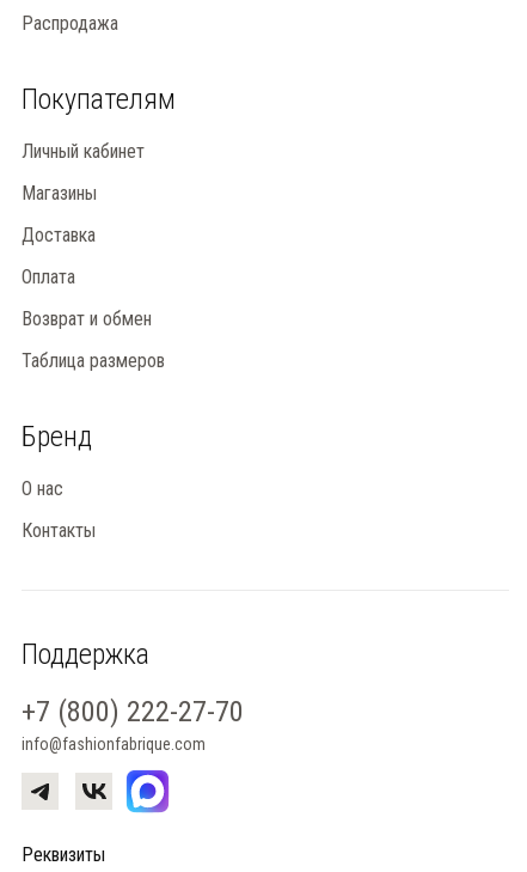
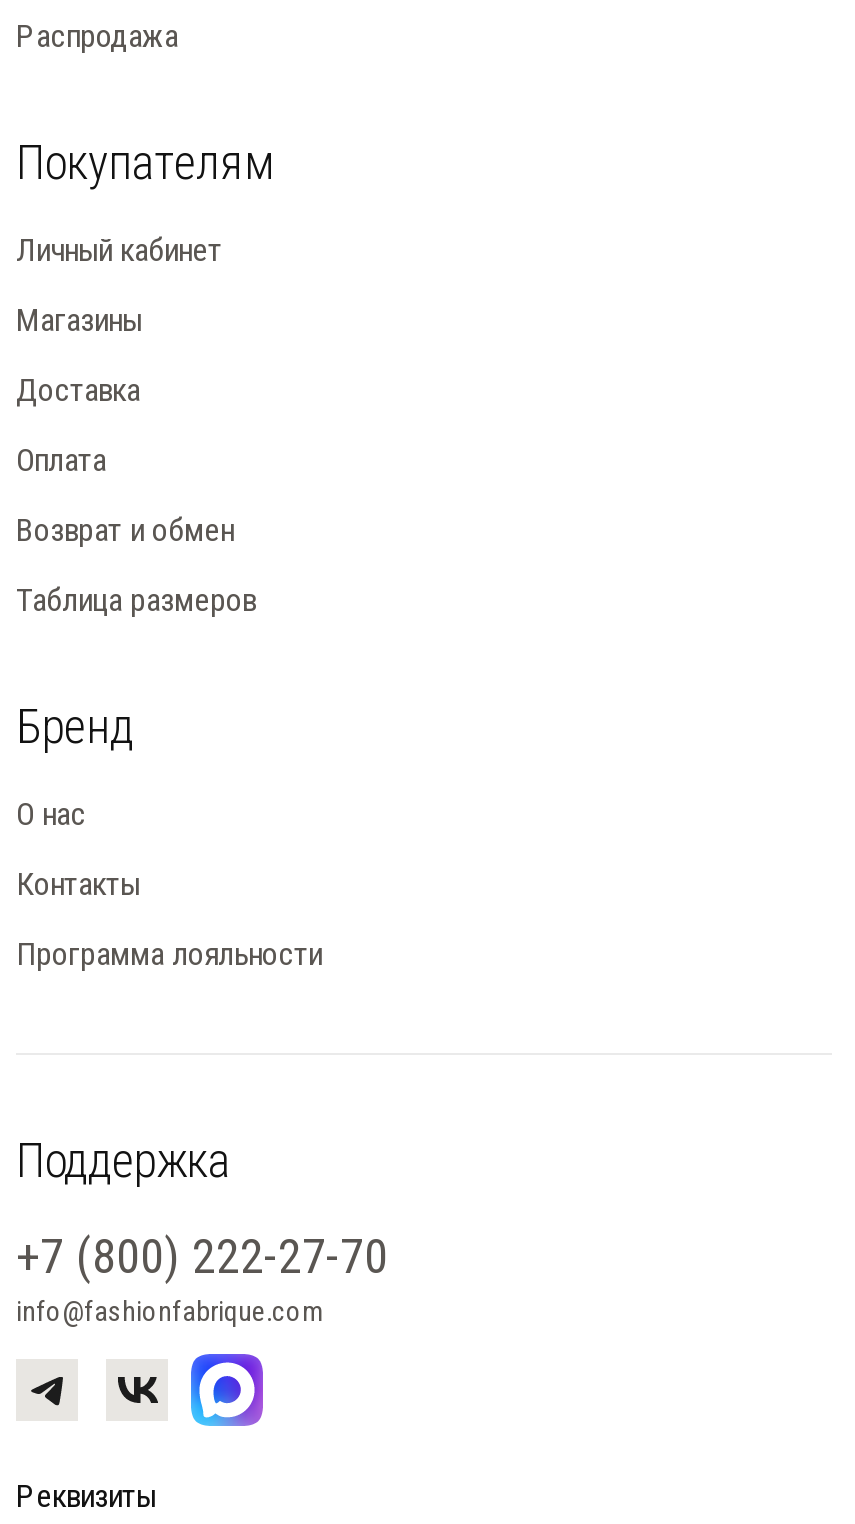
+ Программа лояльности
